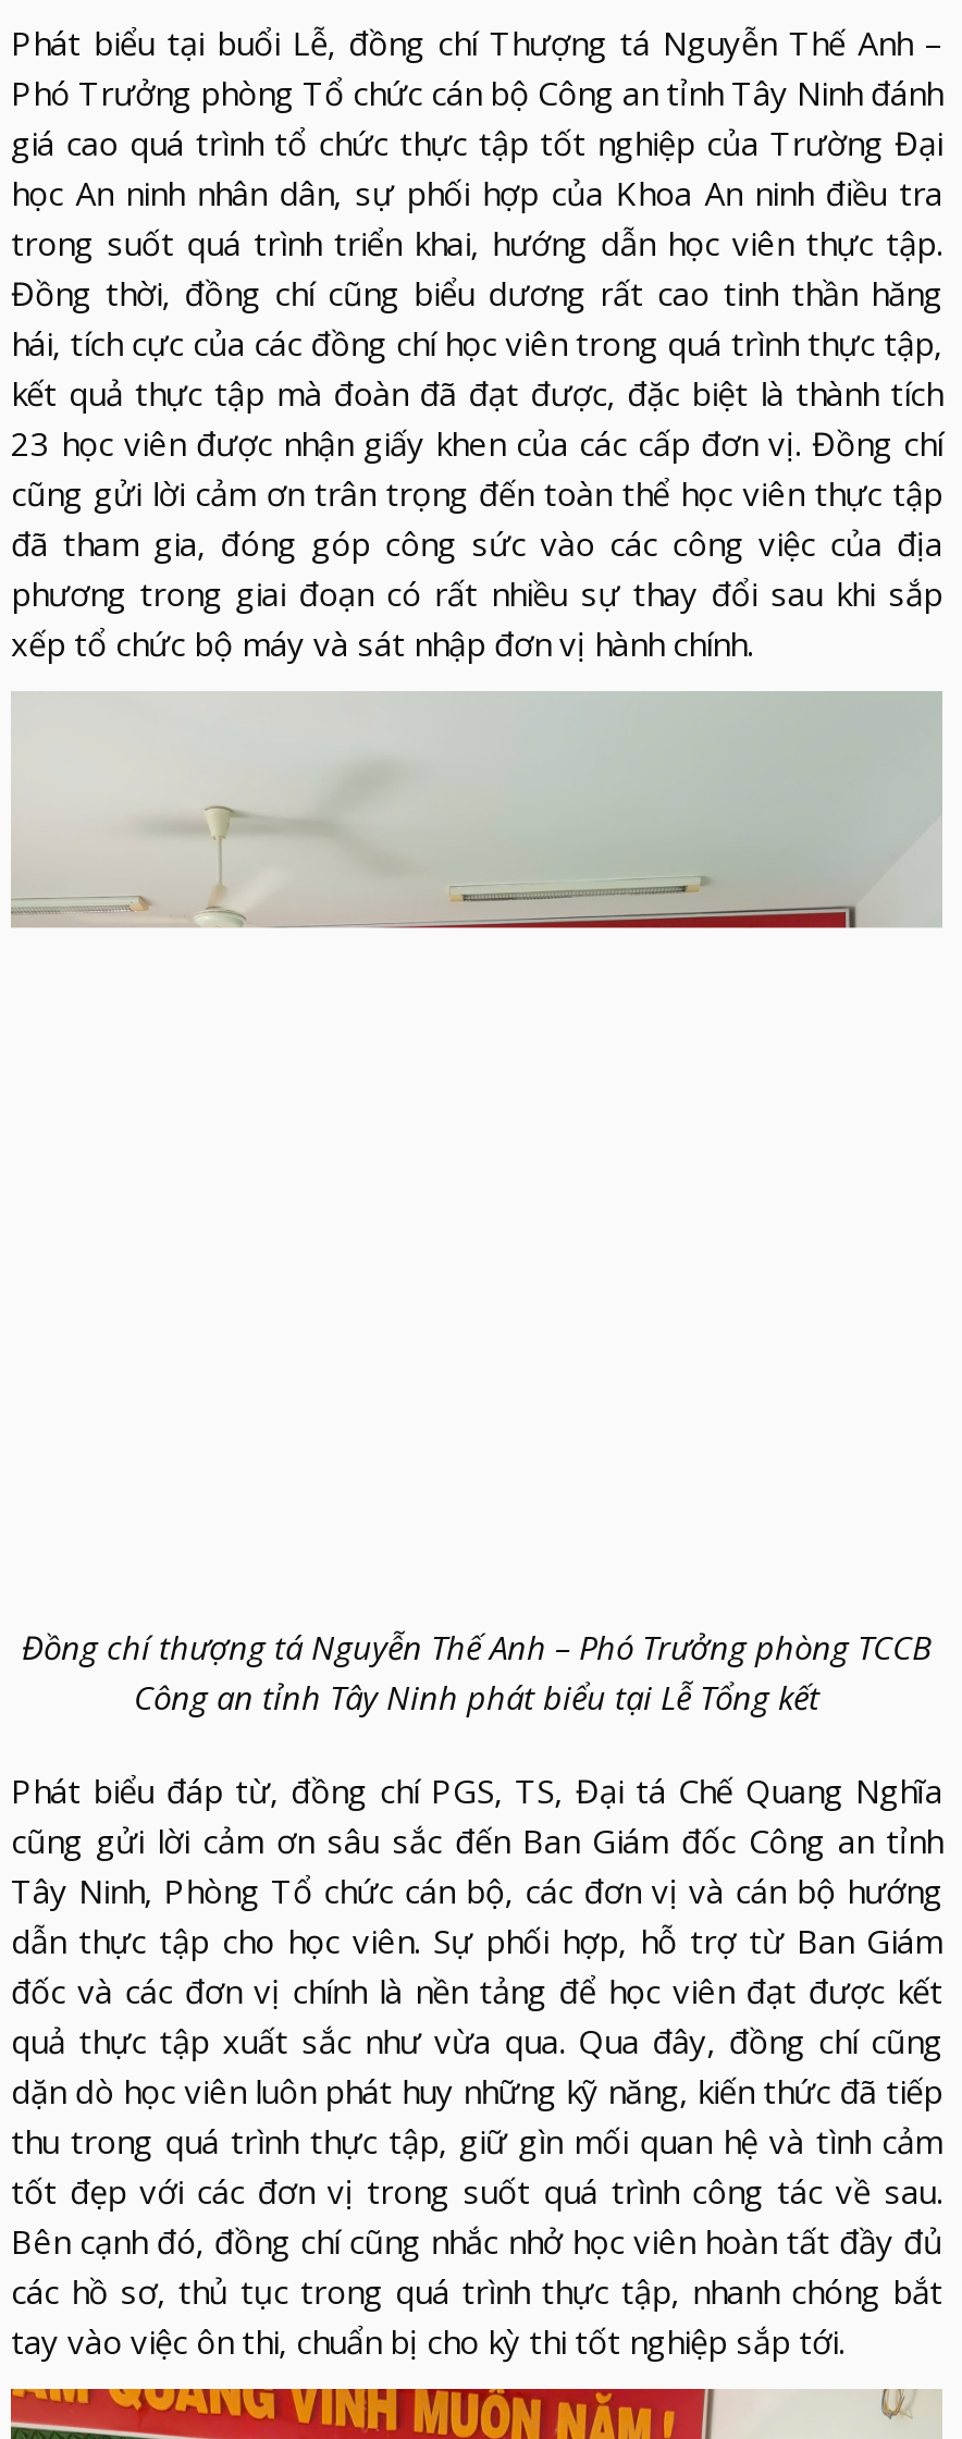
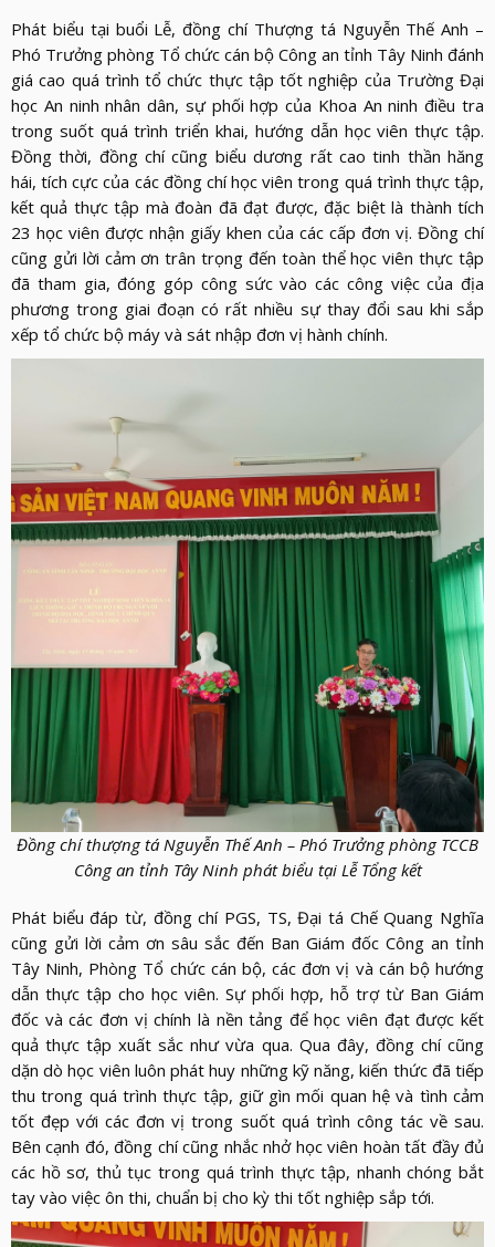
+ [image]
